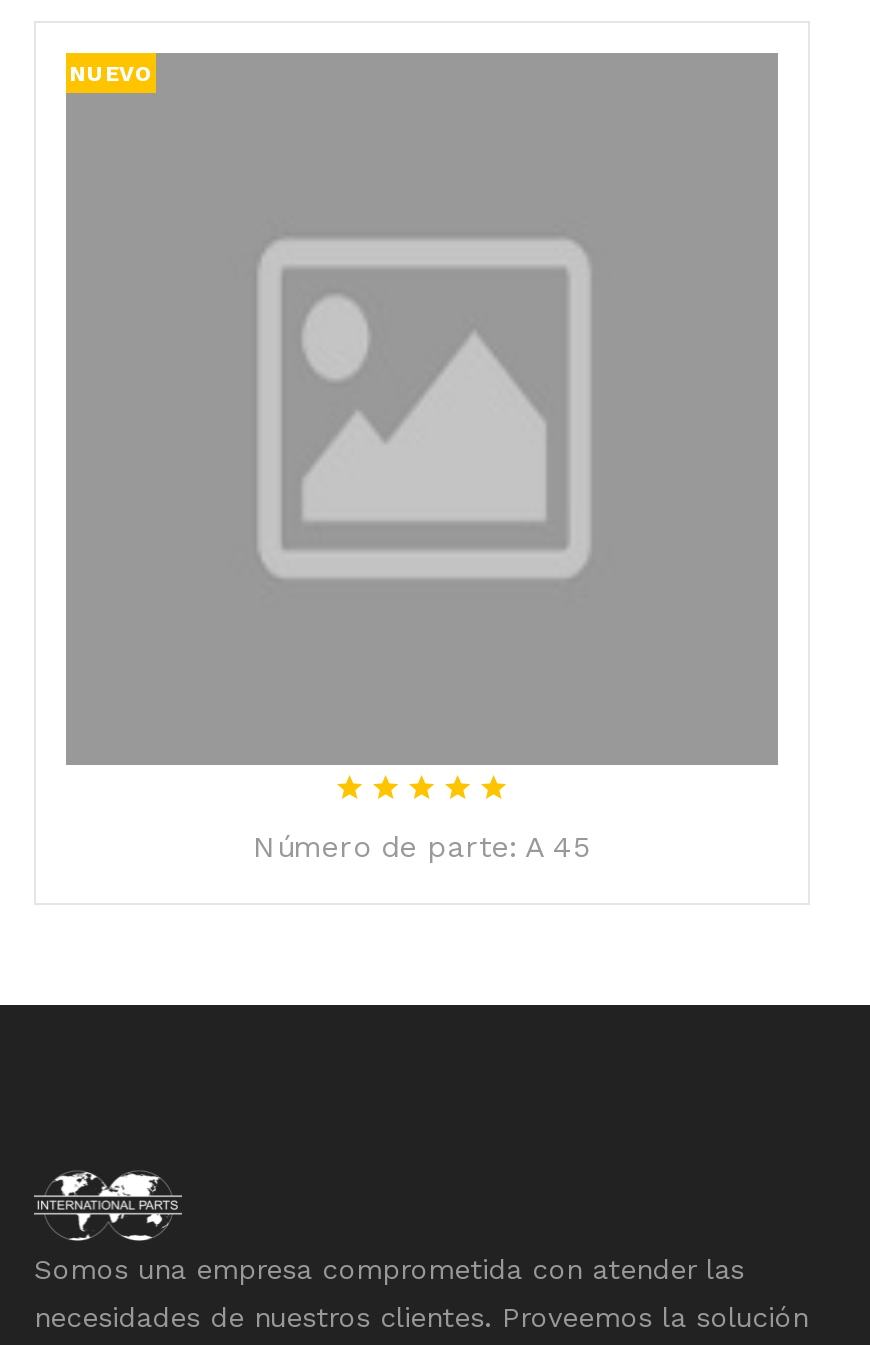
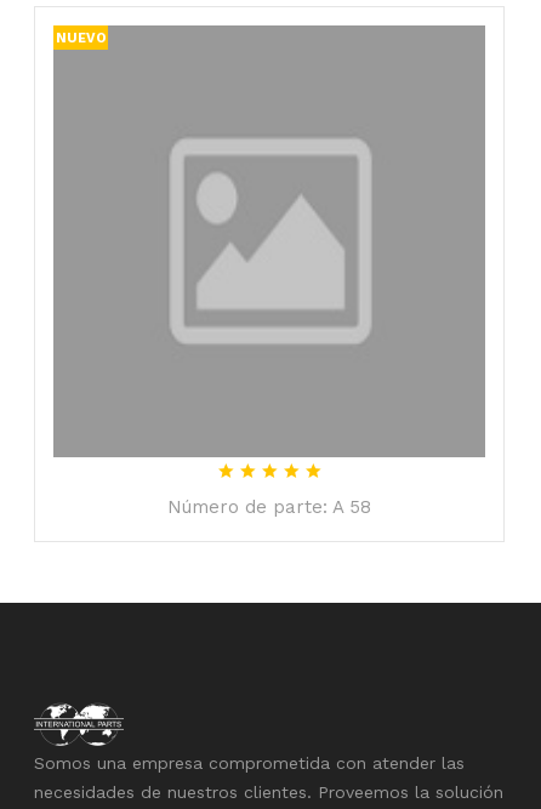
- Número de parte: A 45
+ Número de parte: A 58
